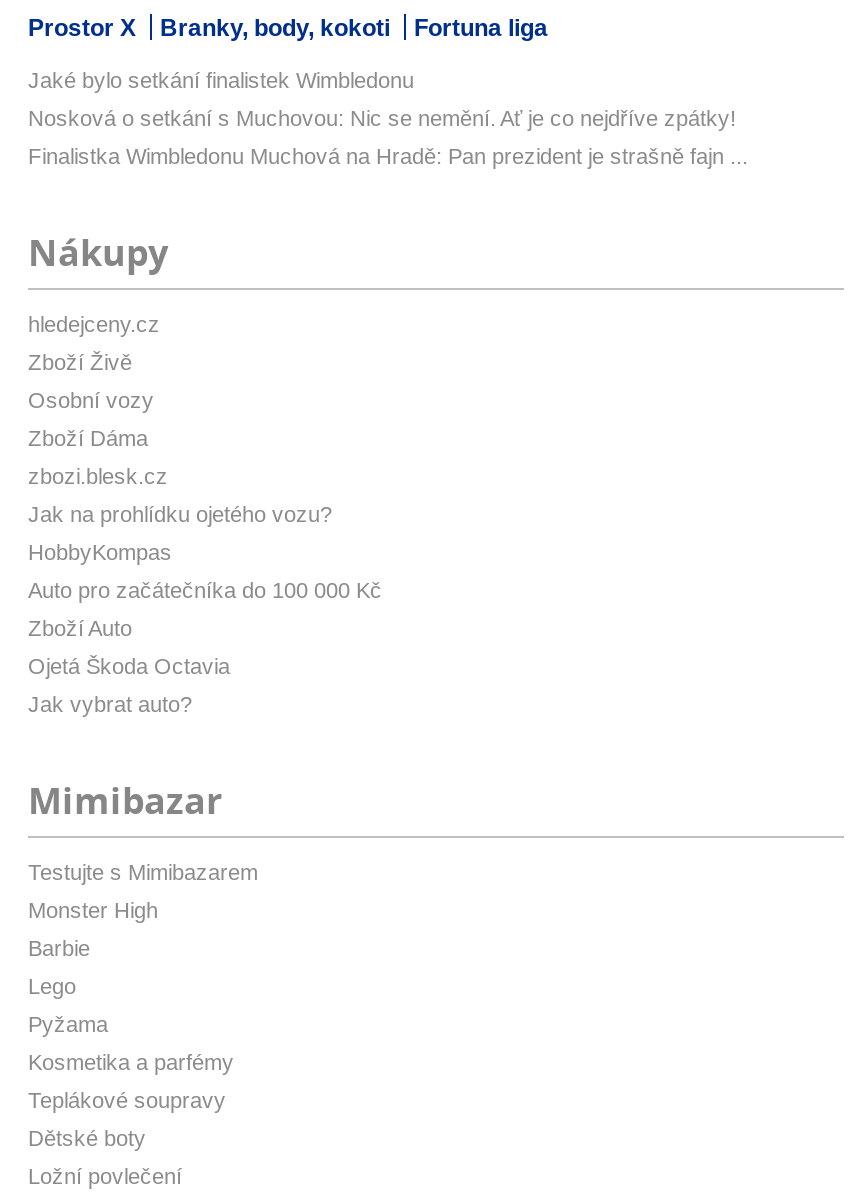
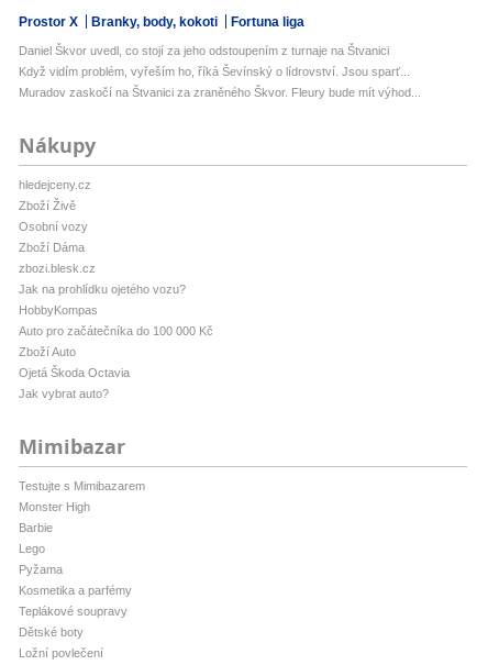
- Jaké bylo setkání finalistek Wimbledonu
+ Daniel Škvor uvedl, co stojí za jeho odstoupením z turnaje na Štvanici

- Nosková o setkání s Muchovou: Nic se nemění. Ať je co nejdříve zpátky!
+ Když vidím problém, vyřeším ho, říká Ševínský o lídrovství. Jsou sparť...

- Finalistka Wimbledonu Muchová na Hradě: Pan prezident je strašně fajn ...
+ Muradov zaskočí na Štvanici za zraněného Škvor. Fleury bude mít výhod...
